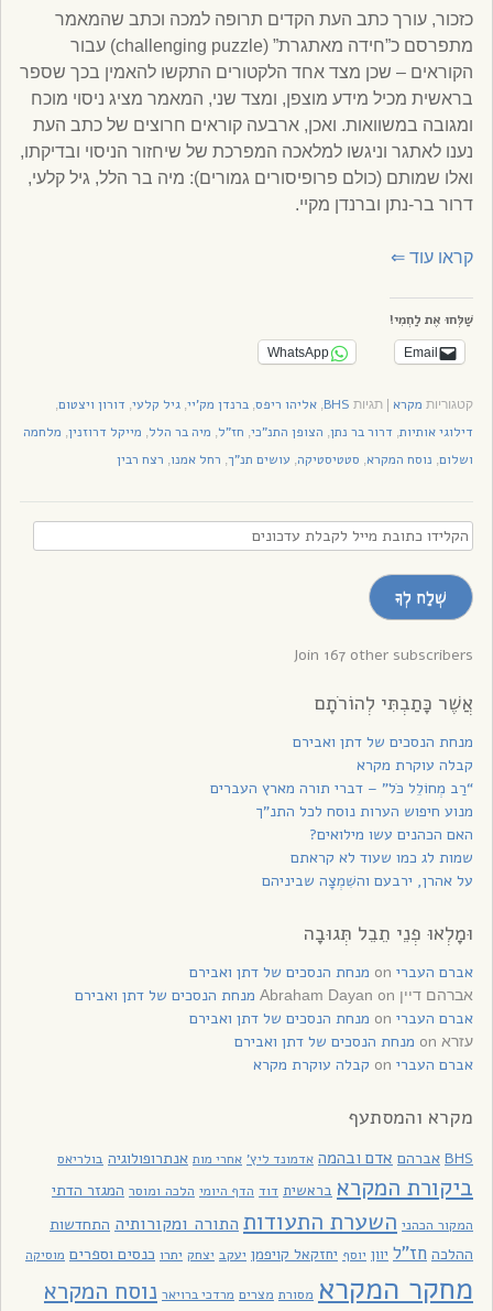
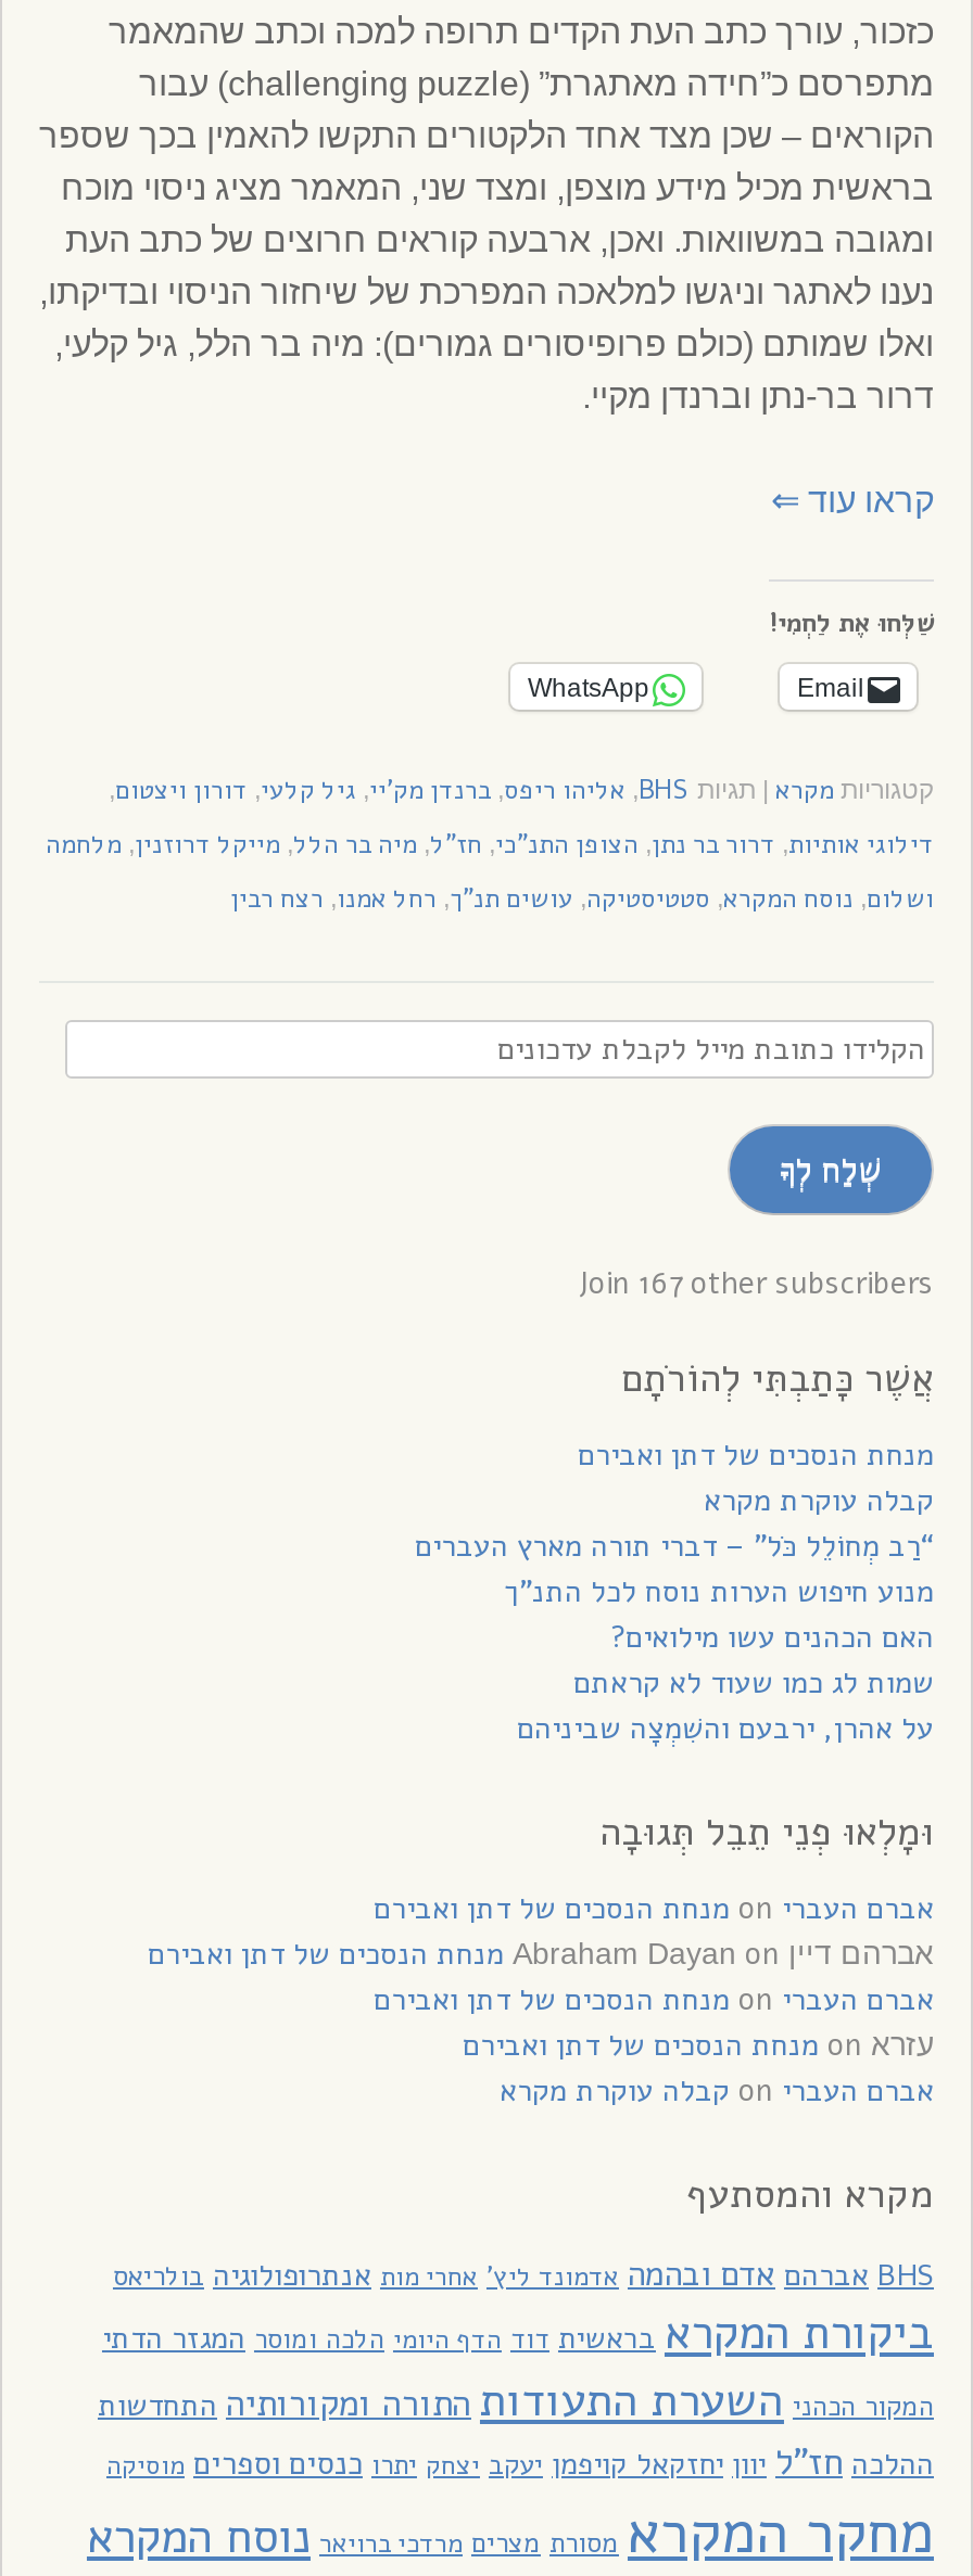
- ההלכה חז"ל יוון יוסף יחזקאל קויפמן יעקב יצחק יתרו כנסים וספרים מוסיקה
+ ההלכה חז"ל יוון יחזקאל קויפמן יעקב יצחק יתרו כנסים וספרים מוסיקה
